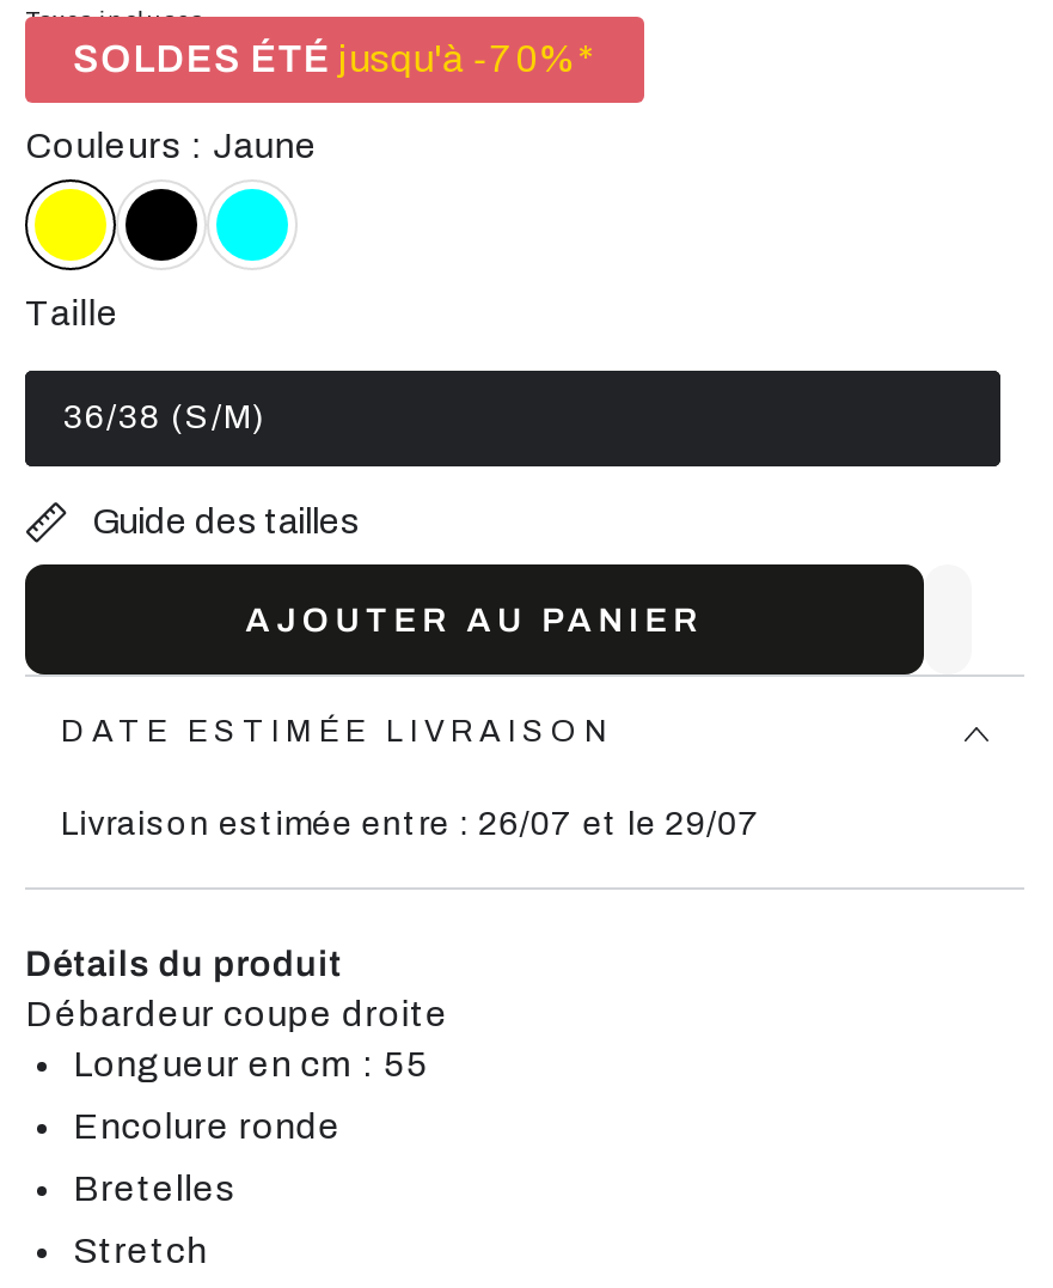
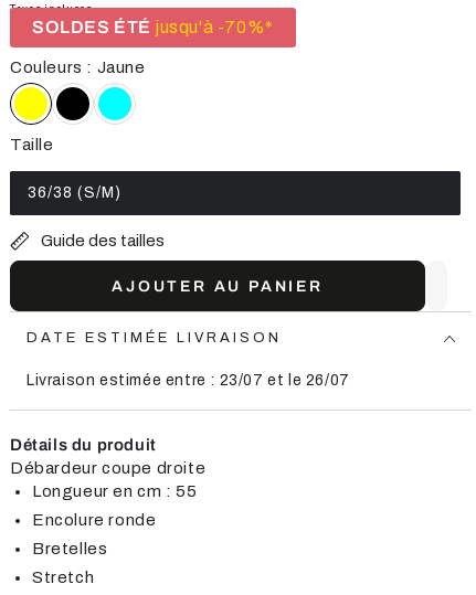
- Livraison estimée entre : 26/07 et le 29/07
+ Livraison estimée entre : 23/07 et le 26/07
